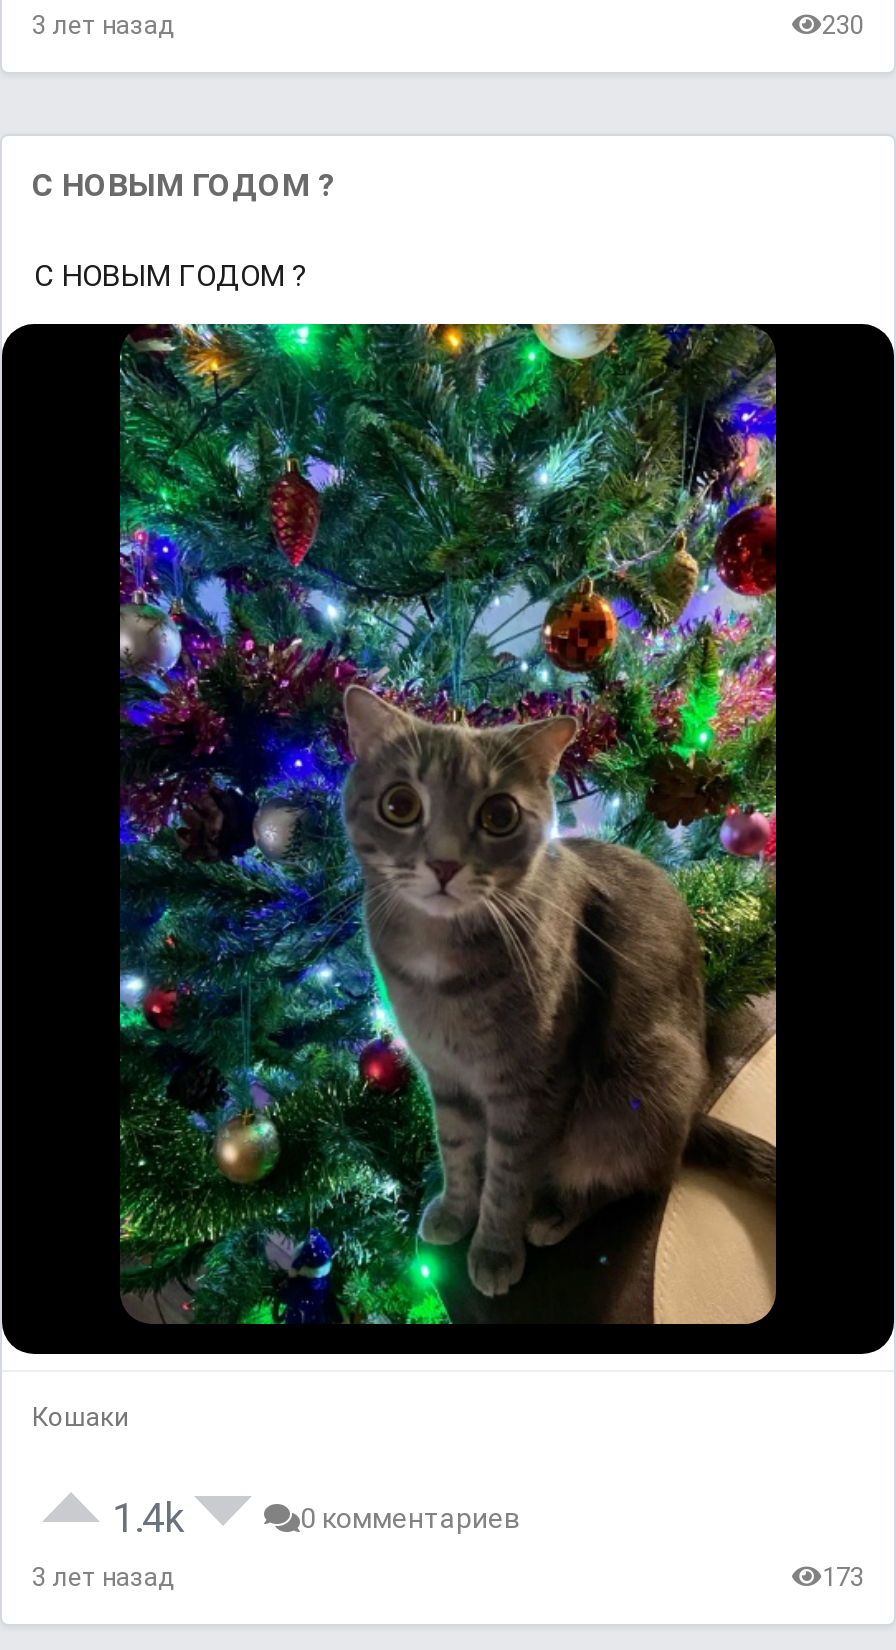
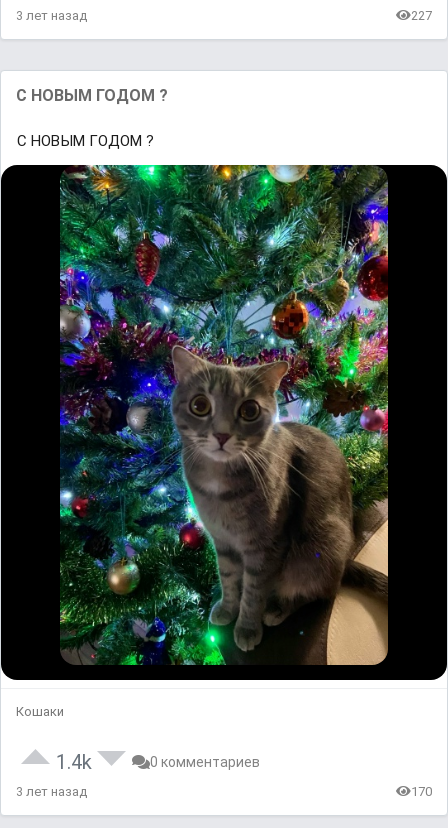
- 230
+ 227

- 173
+ 170
